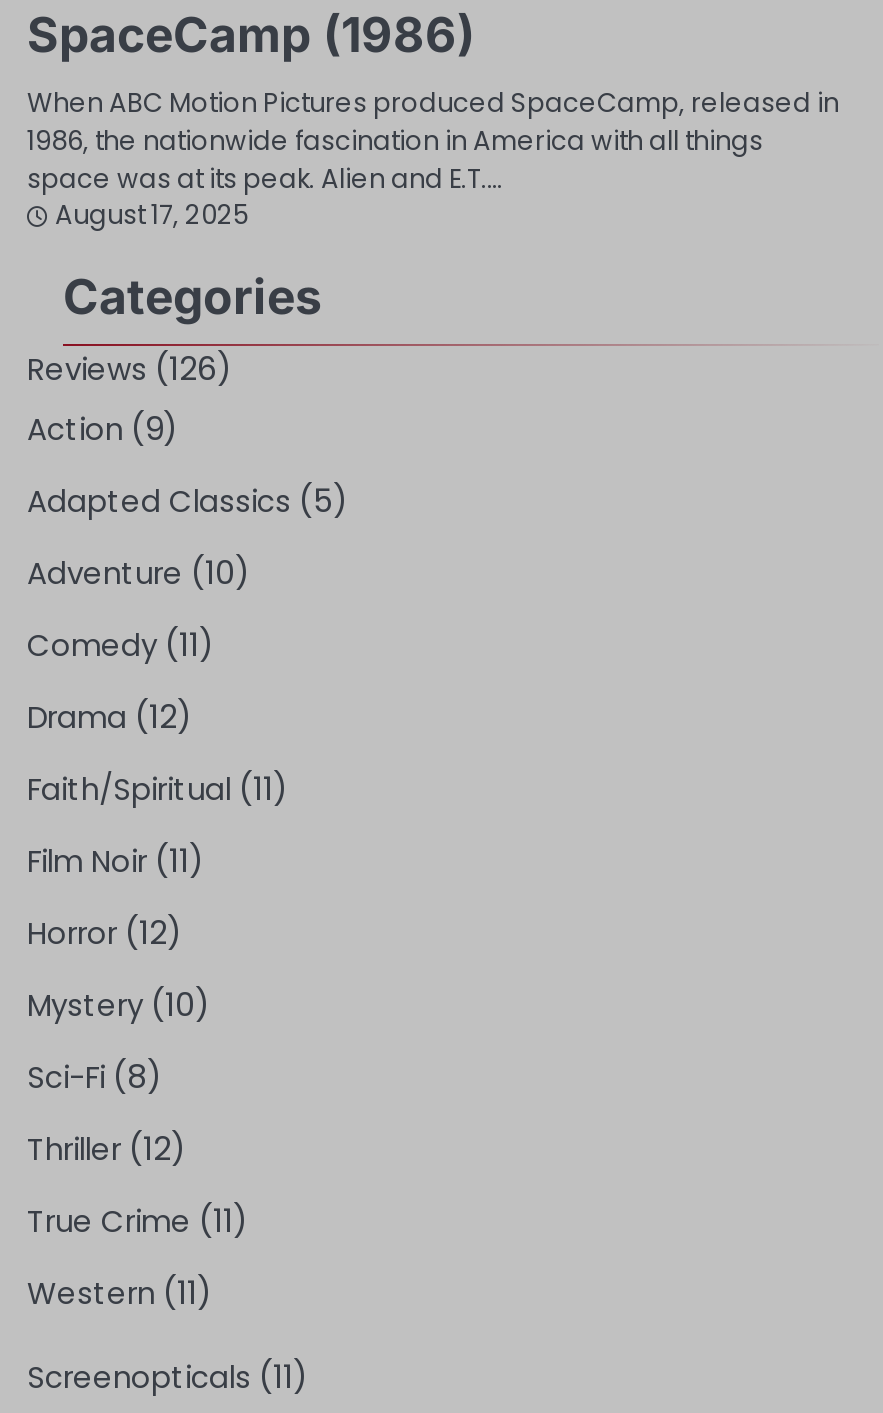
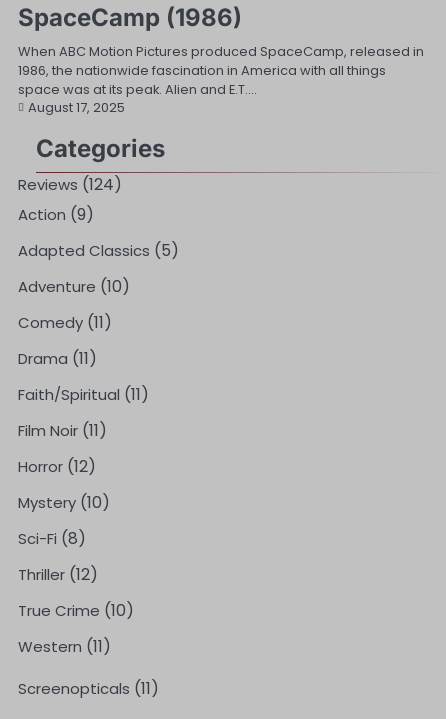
- Reviews(126)
+ Reviews(124)

- Drama (12)
+ Drama (11)

- True Crime (11)
+ True Crime (10)
